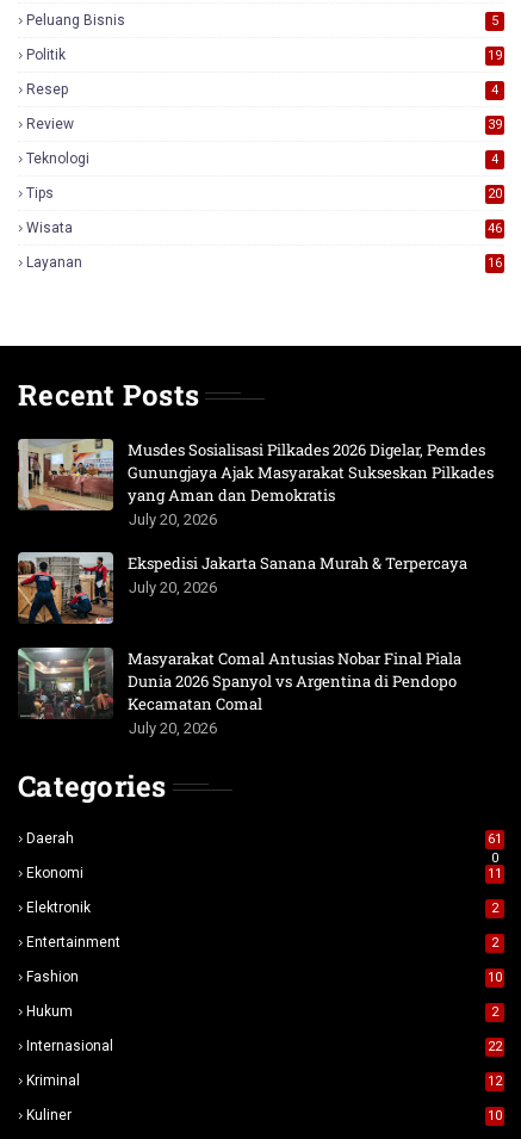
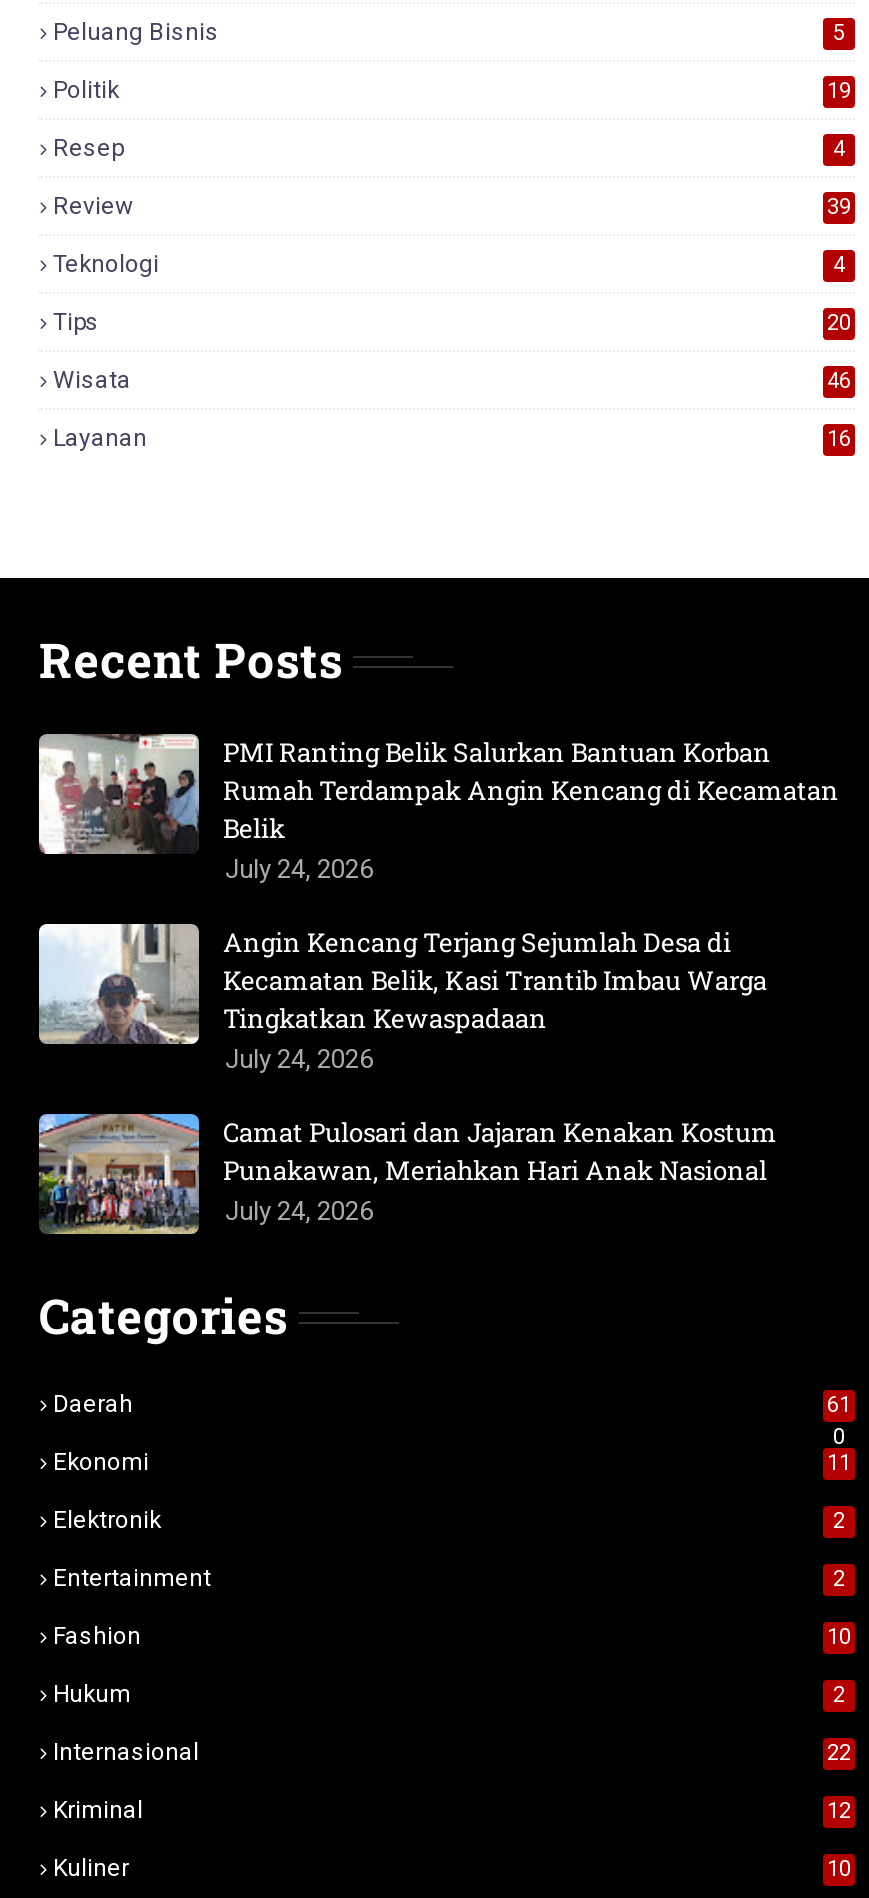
- [image]
- Musdes Sosialisasi Pilkades 2026 Digelar, Pemdes
- Gunungjaya Ajak Masyarakat Sukseskan Pilkades
- yang Aman dan Demokratis
- July 20, 2026
+ [image]
+ PMI Ranting Belik Salurkan Bantuan Korban
+ Rumah Terdampak Angin Kencang di Kecamatan
+ Belik
+ July 24, 2026

- [image]
- Ekspedisi Jakarta Sanana Murah & Terpercaya
- July 20, 2026
+ [image]
+ Angin Kencang Terjang Sejumlah Desa di
+ Kecamatan Belik, Kasi Trantib Imbau Warga
+ Tingkatkan Kewaspadaan
+ July 24, 2026

- [image]
- Masyarakat Comal Antusias Nobar Final Piala
- Dunia 2026 Spanyol vs Argentina di Pendopo
- Kecamatan Comal
- July 20, 2026
+ [image]
+ Camat Pulosari dan Jajaran Kenakan Kostum
+ Punakawan, Meriahkan Hari Anak Nasional
+ July 24, 2026
